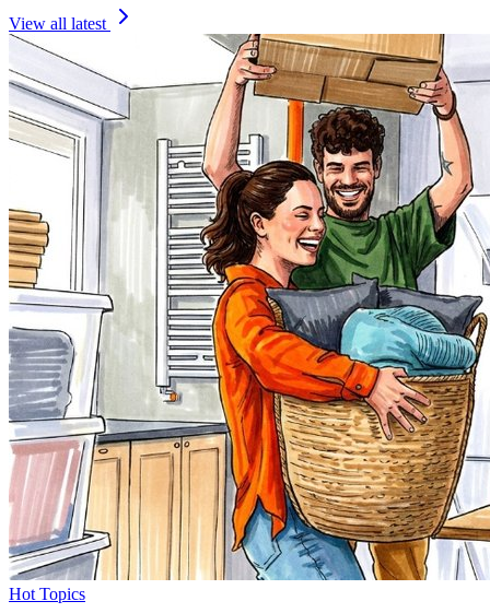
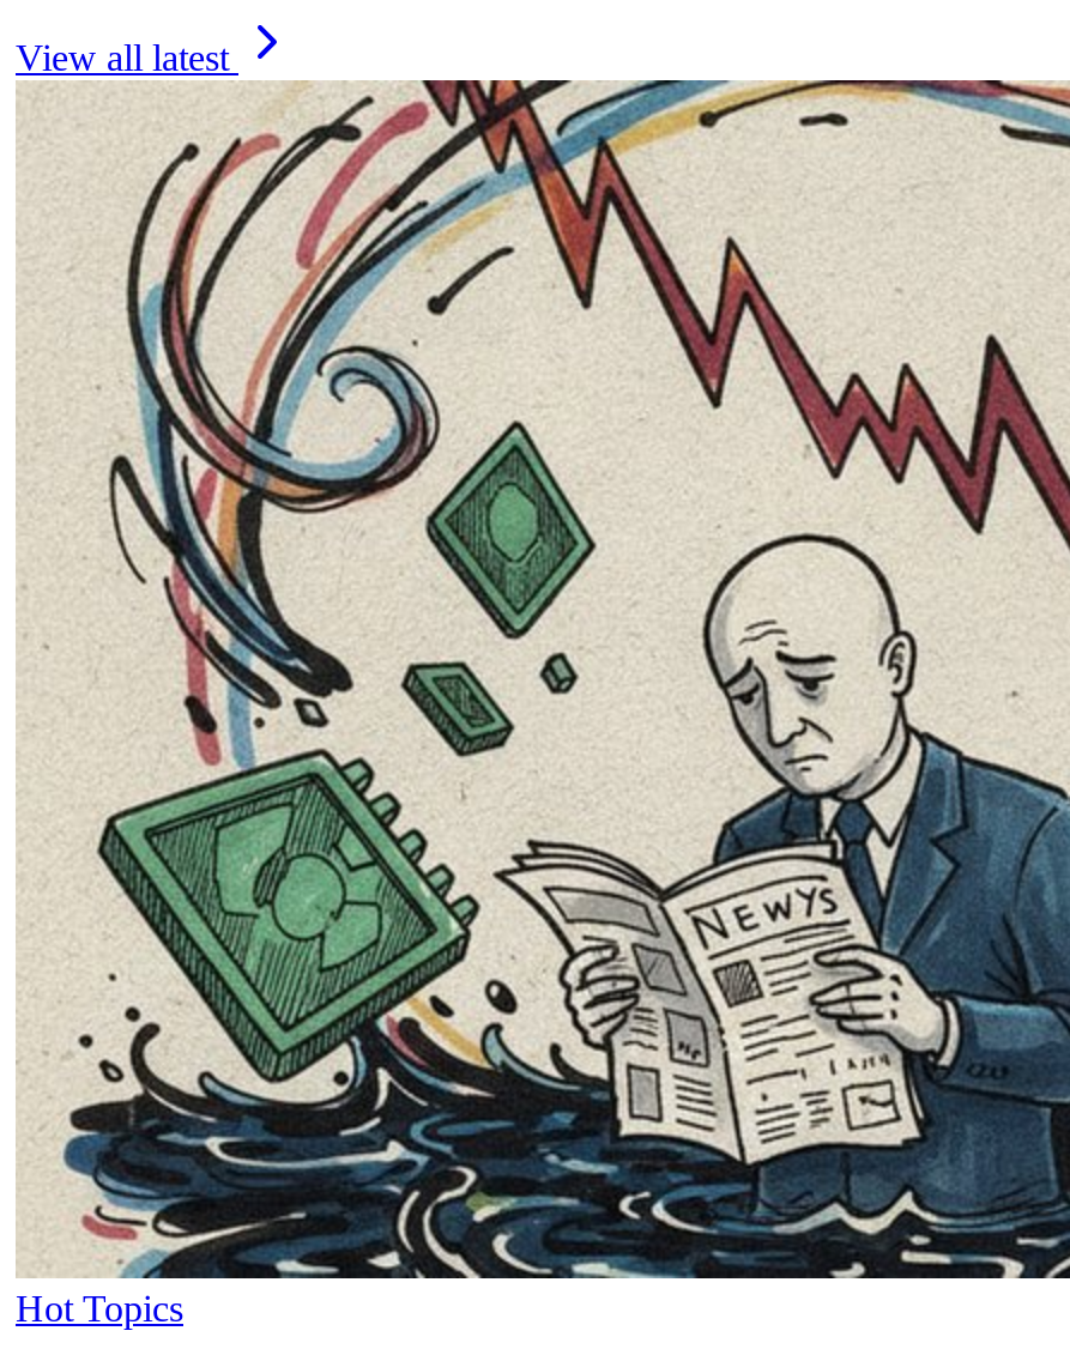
- [image]
+ [image]
